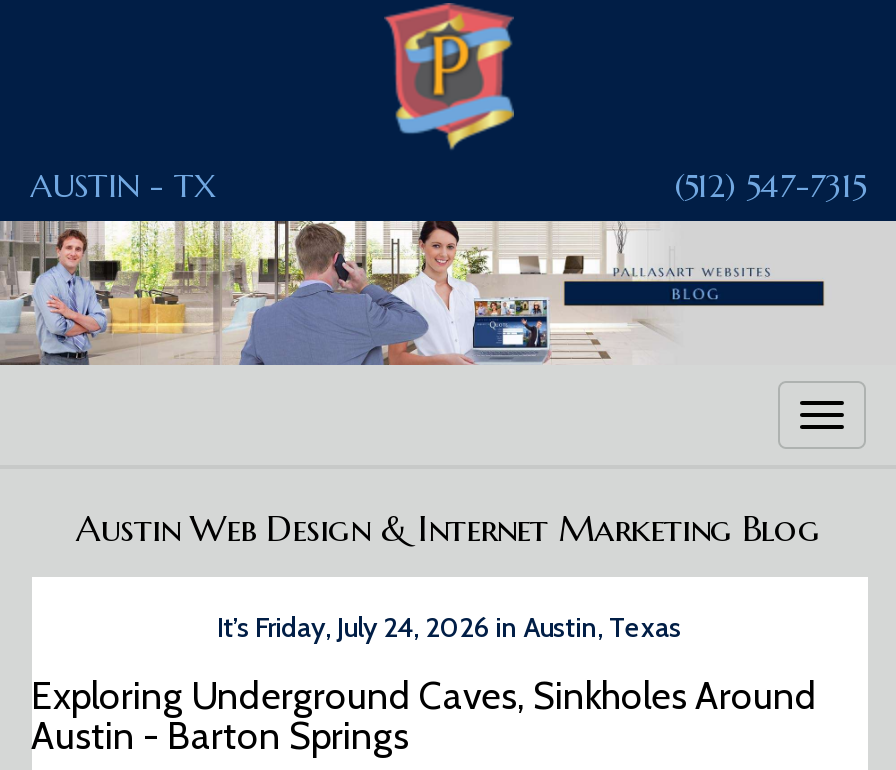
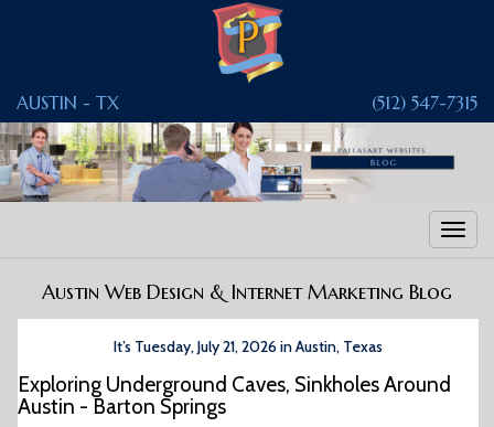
- It’s Friday, July 24, 2026 in Austin, Texas
+ It’s Tuesday, July 21, 2026 in Austin, Texas
